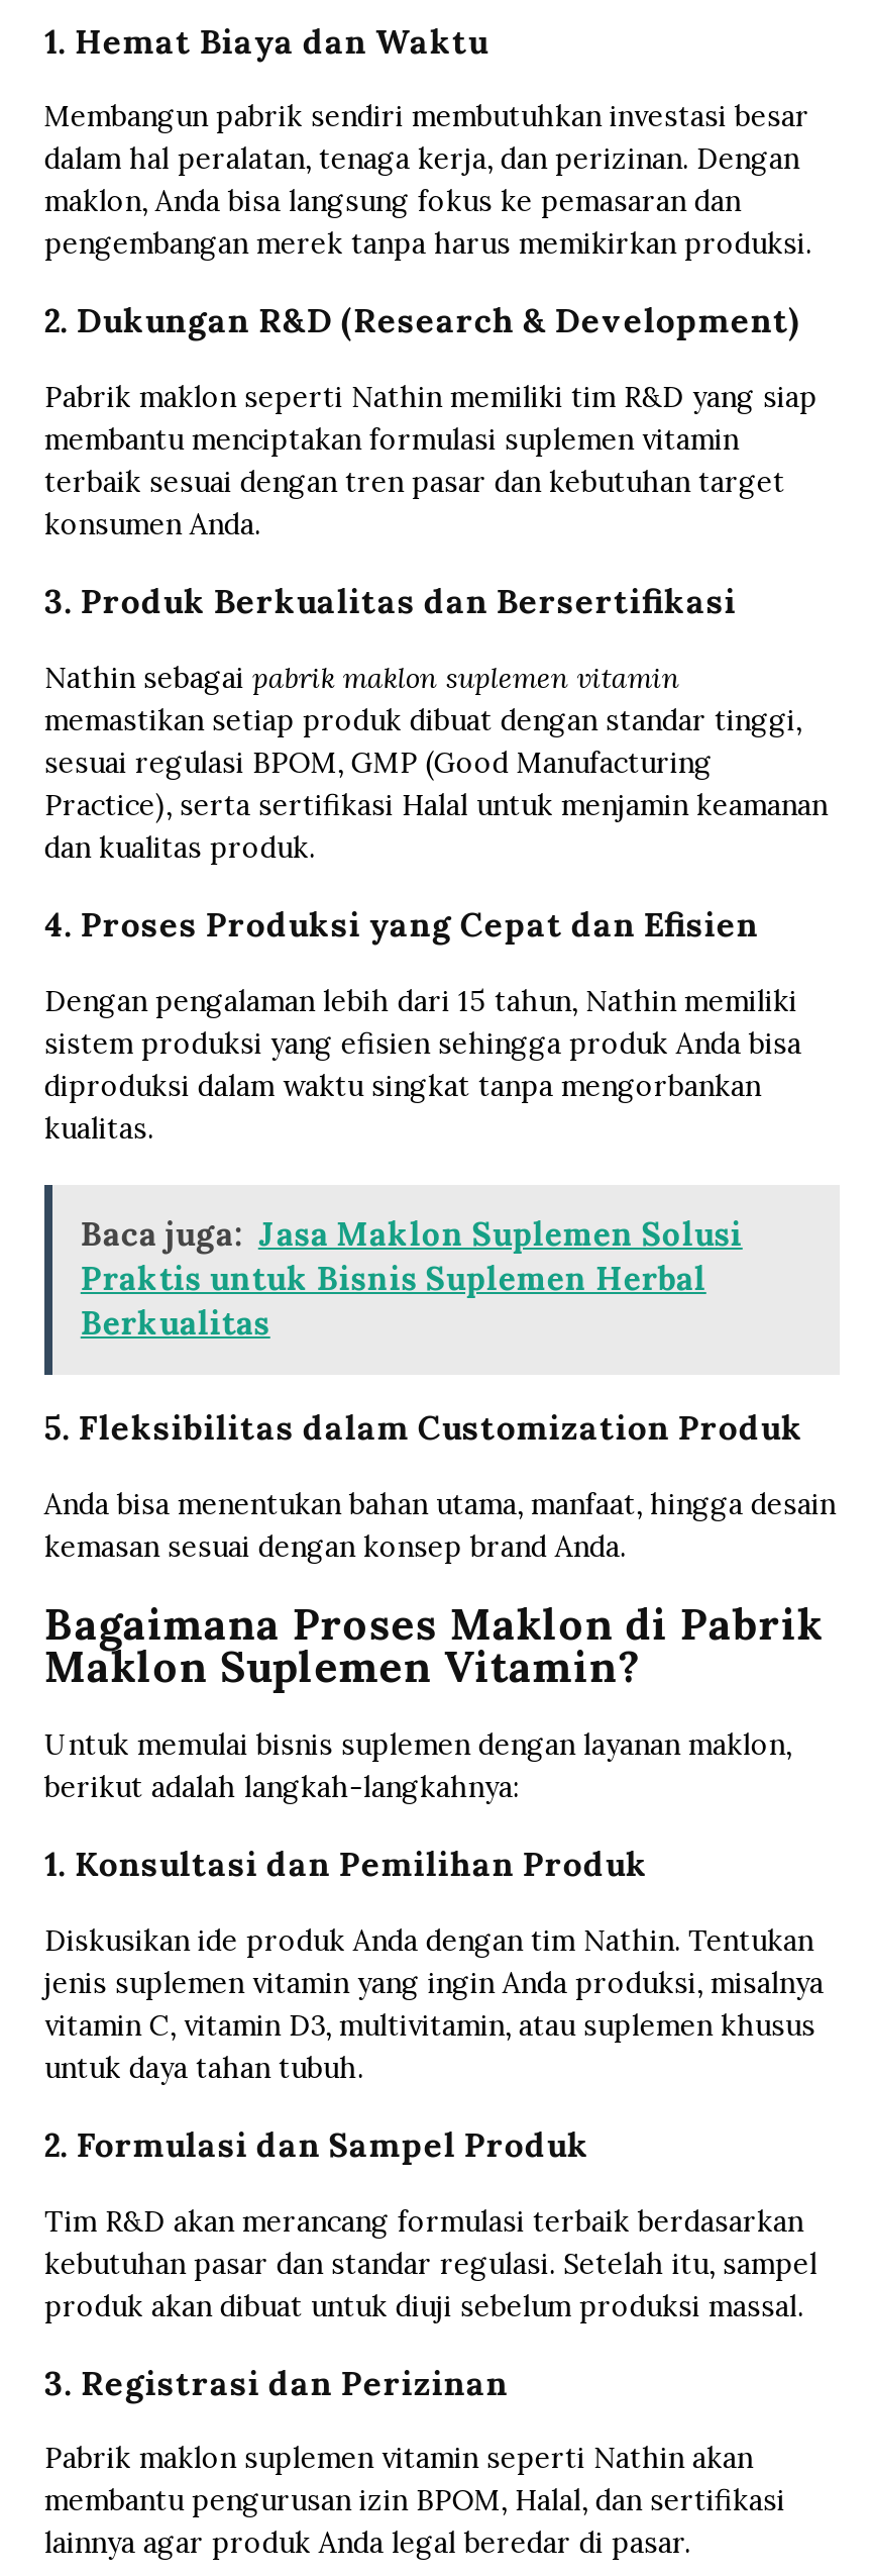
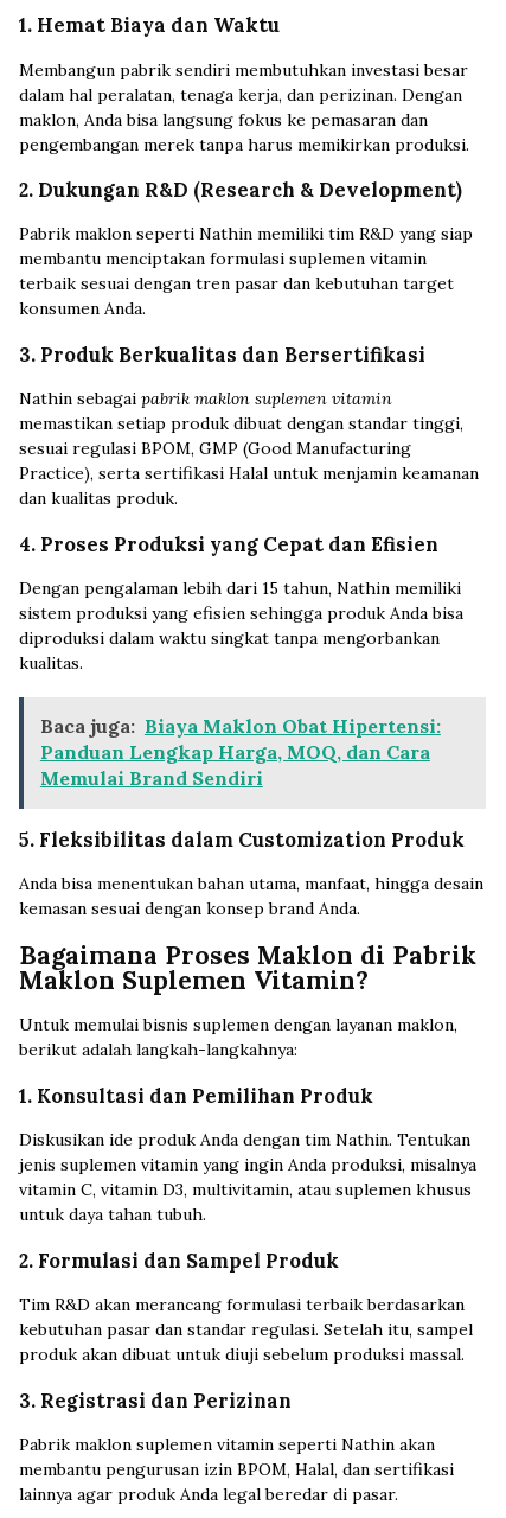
- Baca juga: Jasa Maklon Suplemen Solusi
- Praktis untuk Bisnis Suplemen Herbal
- Berkualitas
+ Baca juga: Biaya Maklon Obat Hipertensi:
+ Panduan Lengkap Harga, MOQ, dan Cara
+ Memulai Brand Sendiri
